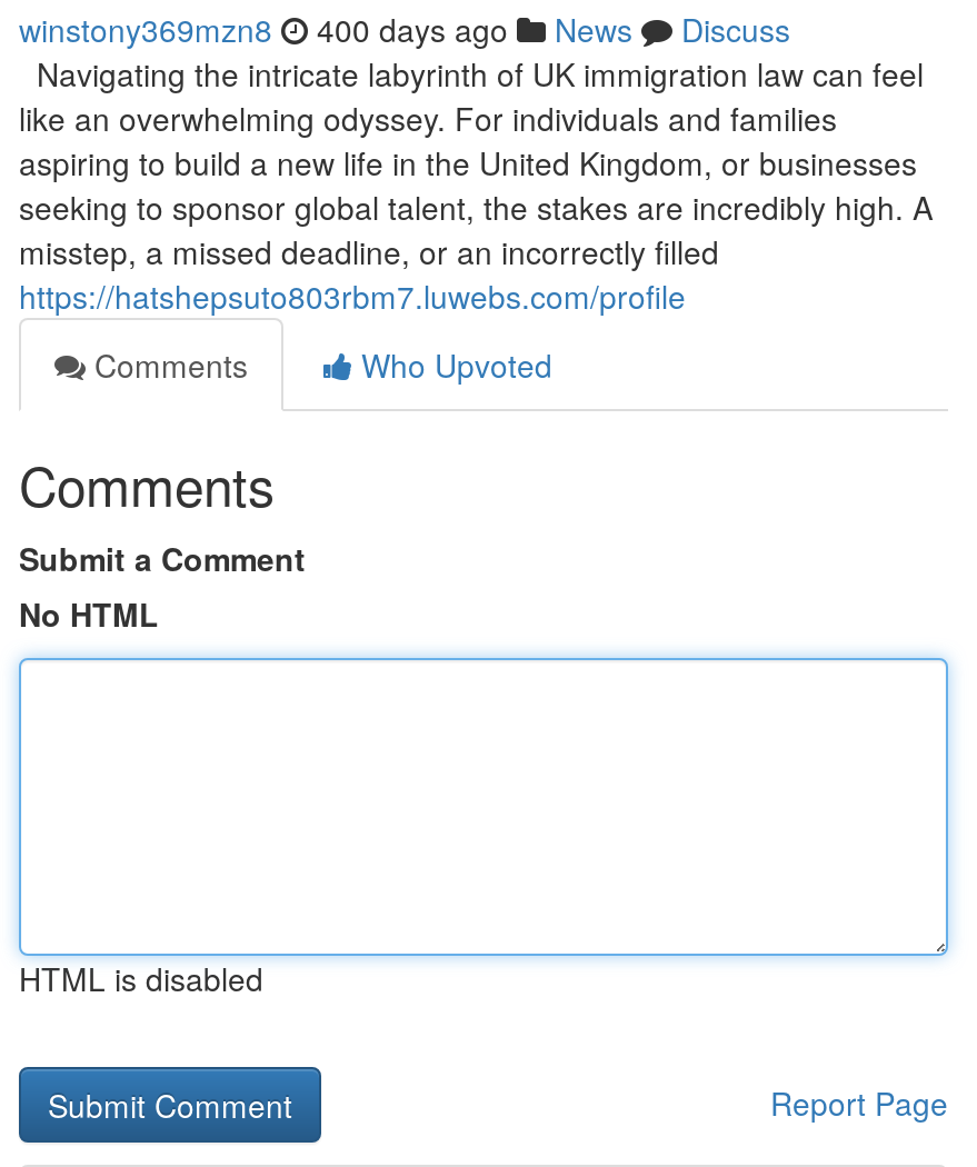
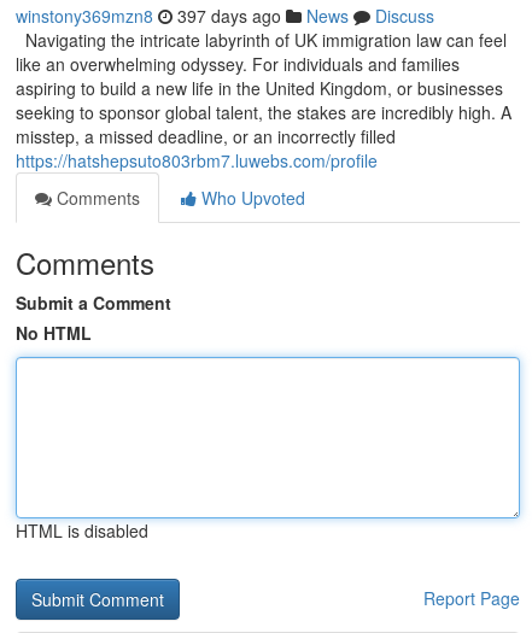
- winstony369mzn8 400 days ago News Discuss
+ winstony369mzn8 397 days ago News Discuss
